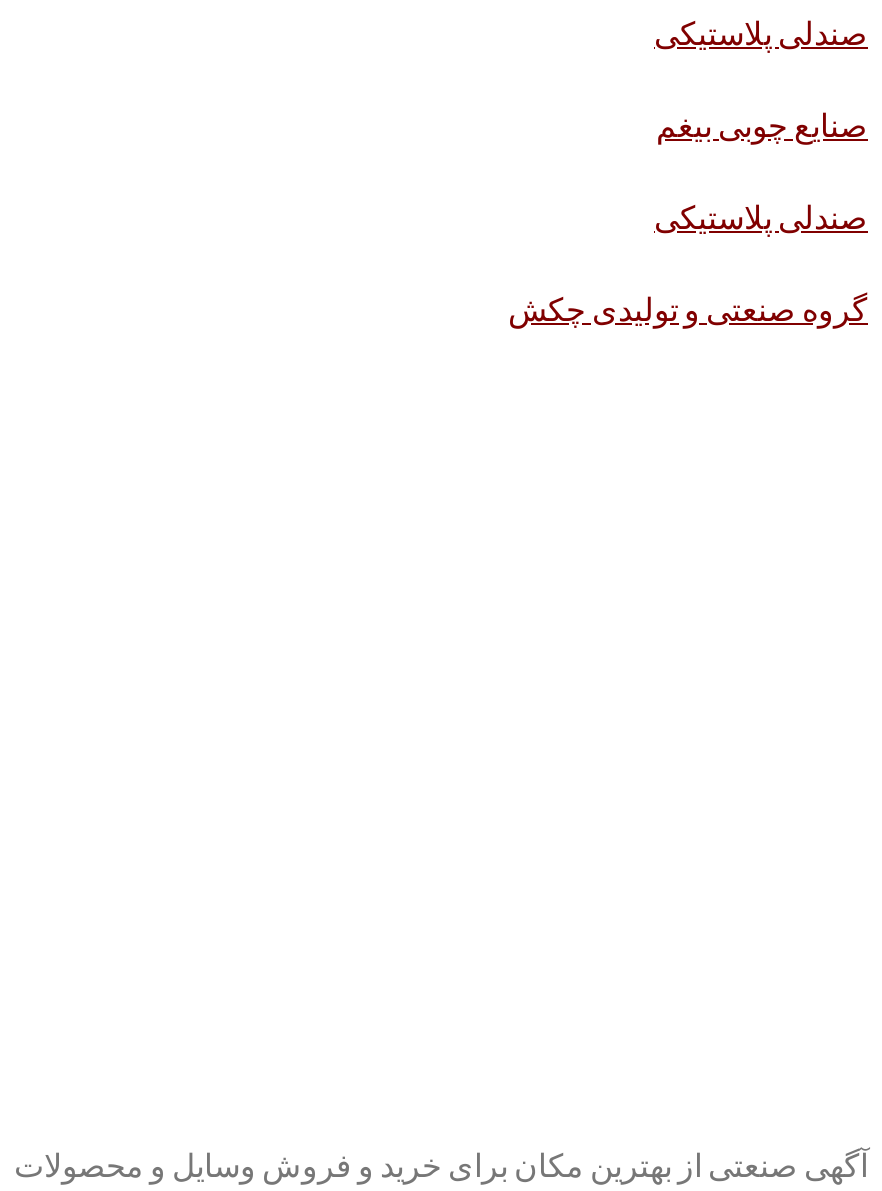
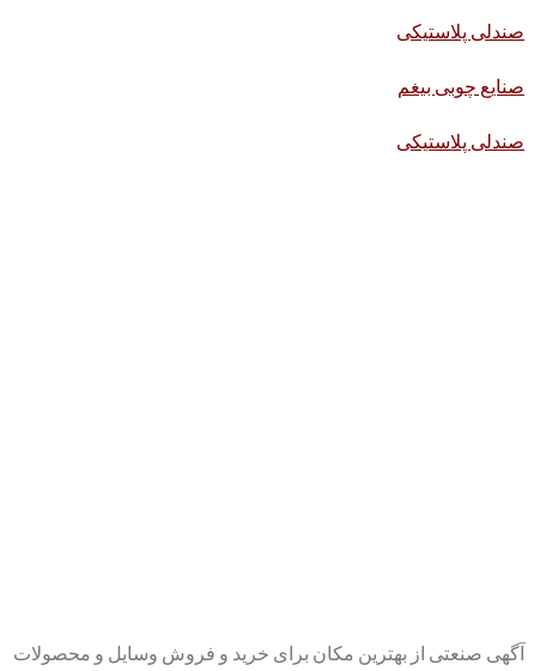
- گروه صنعتی و تولیدی چکش
